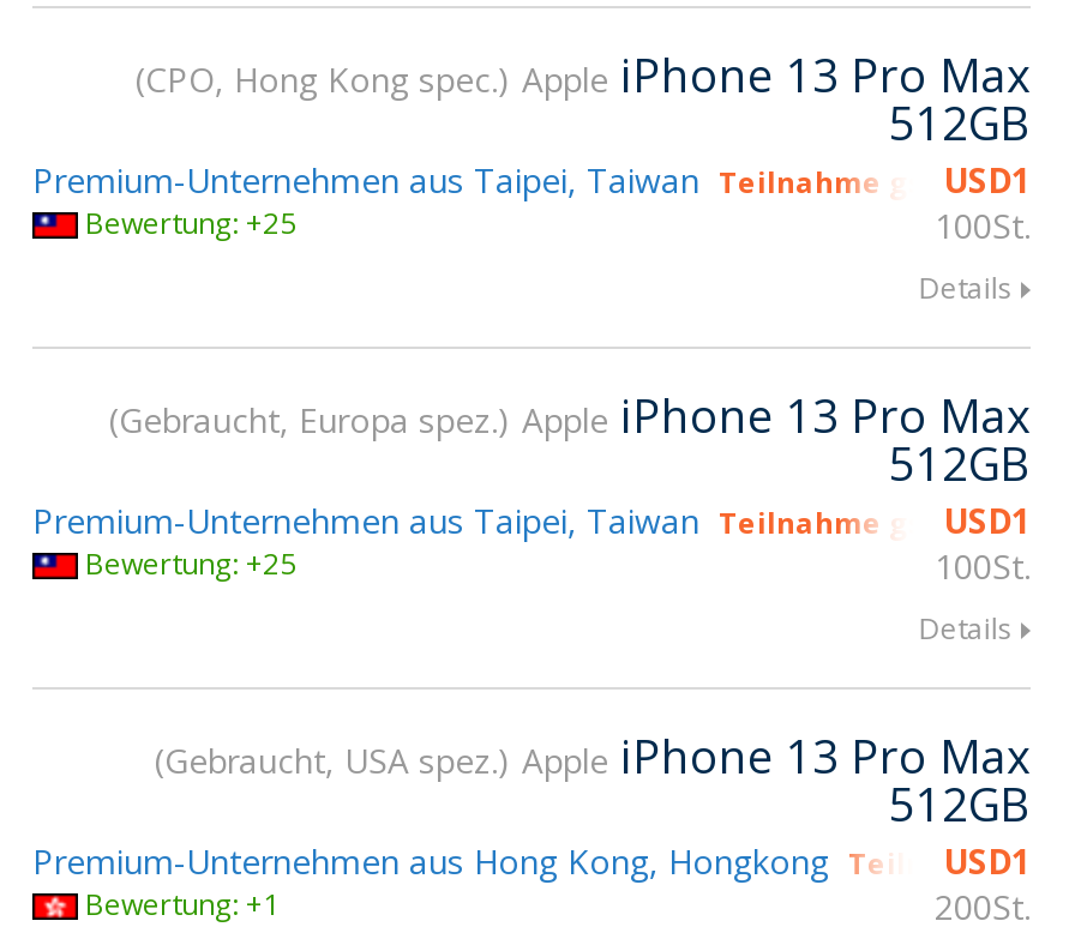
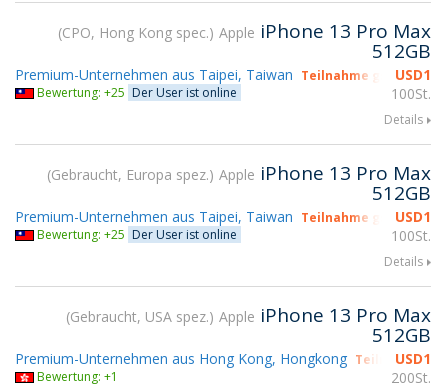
- Bewertung: +25
+ Bewertung: +25 Der User ist online

- Bewertung: +25
+ Bewertung: +25 Der User ist online
